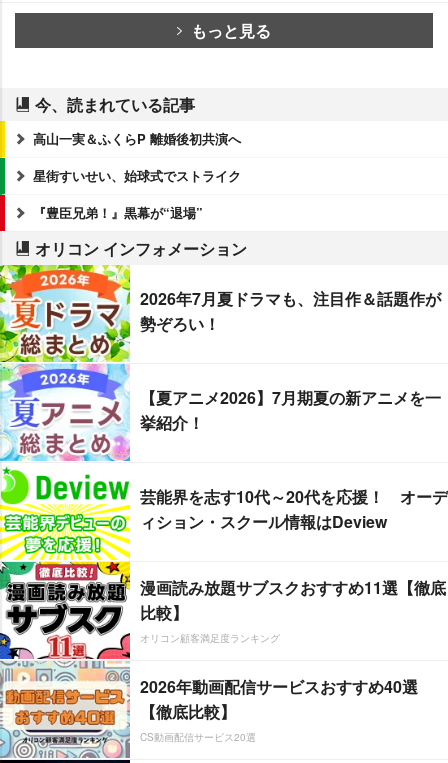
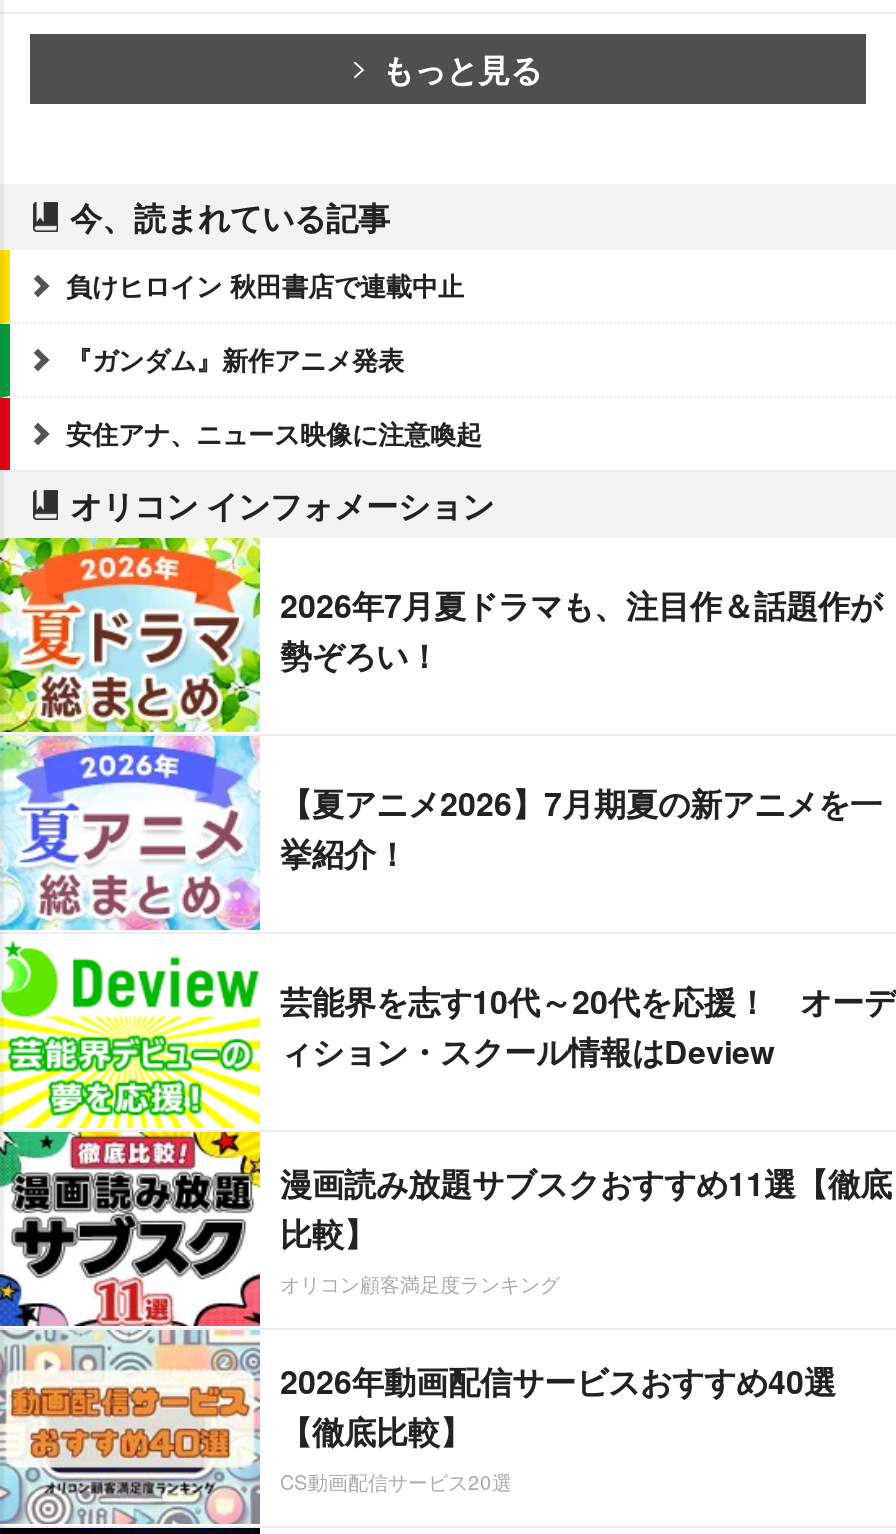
- 高山一実＆ふくらP 離婚後初共演へ
+ 負けヒロイン 秋田書店で連載中止

- 星街すいせい、始球式でストライク
+ 『ガンダム』新作アニメ発表

- 『豊臣兄弟！』黒幕が“退場”
+ 安住アナ、ニュース映像に注意喚起
